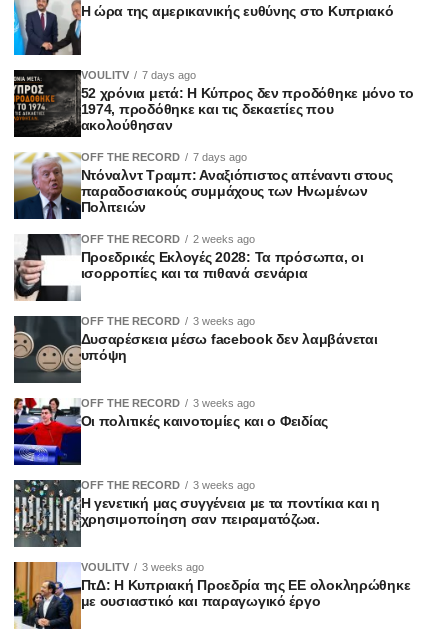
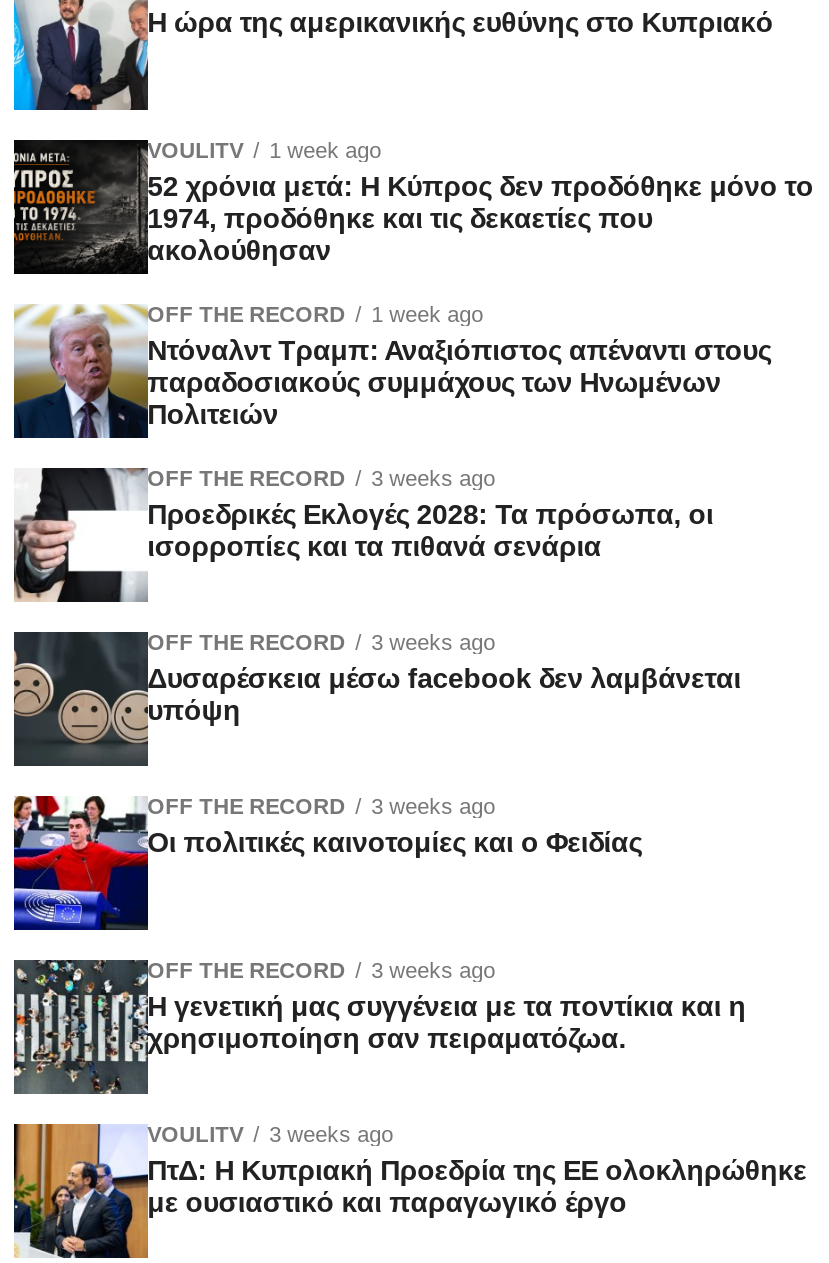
- VOULITV 7 days ago
+ VOULITV 1 week ago

- OFF THE RECORD 7 days ago
+ OFF THE RECORD 1 week ago

- OFF THE RECORD 2 weeks ago
+ OFF THE RECORD 3 weeks ago
